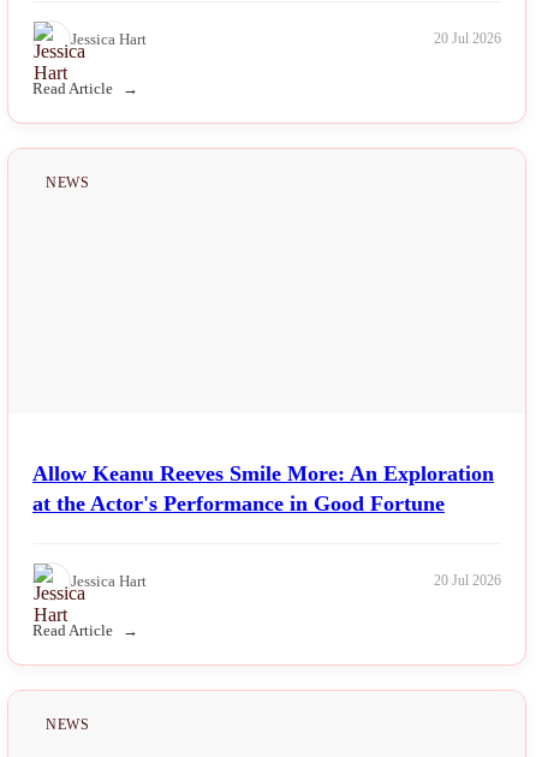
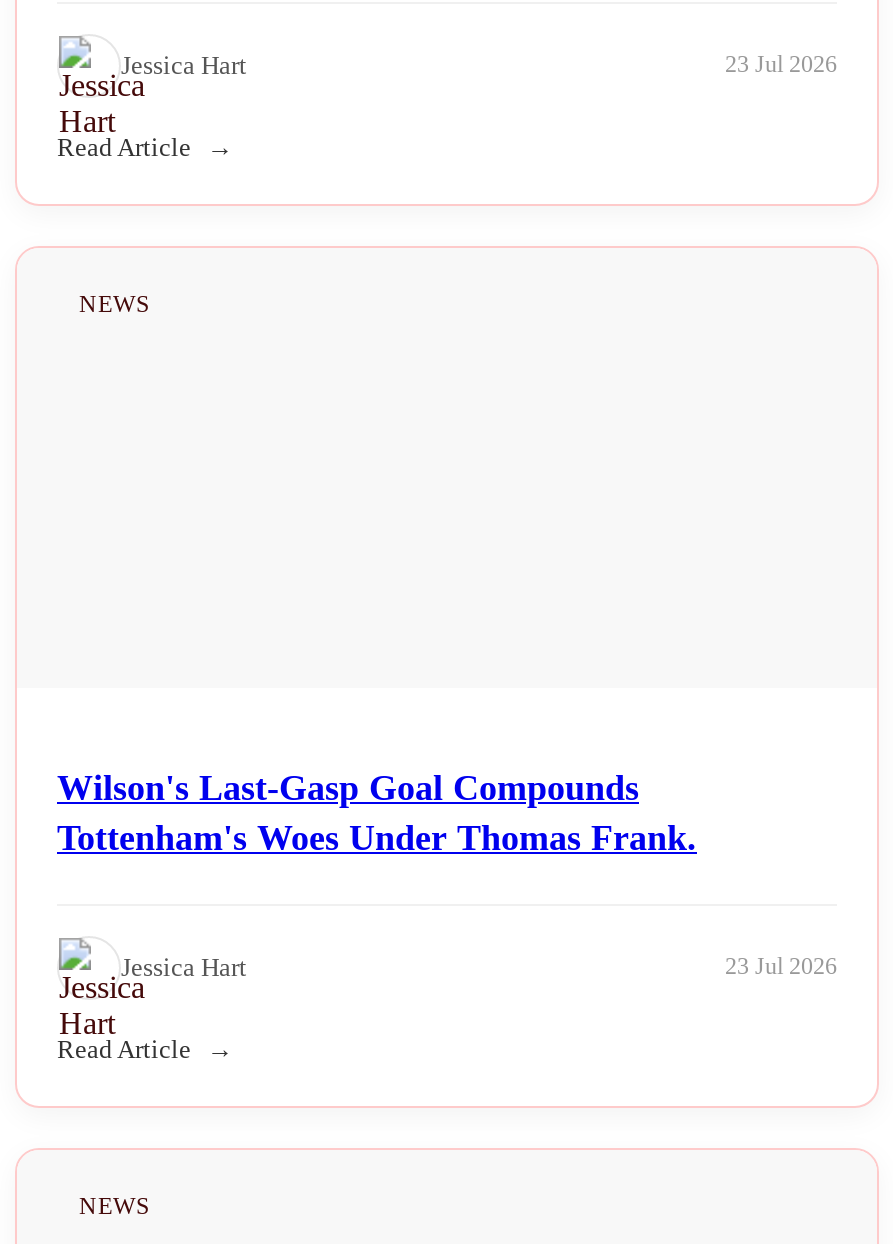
- 20 Jul 2026
+ 23 Jul 2026

- Allow Keanu Reeves Smile More: An Exploration
- at the Actor's Performance in Good Fortune
+ Wilson's Last-Gasp Goal Compounds
+ Tottenham's Woes Under Thomas Frank.

- 20 Jul 2026
+ 23 Jul 2026
